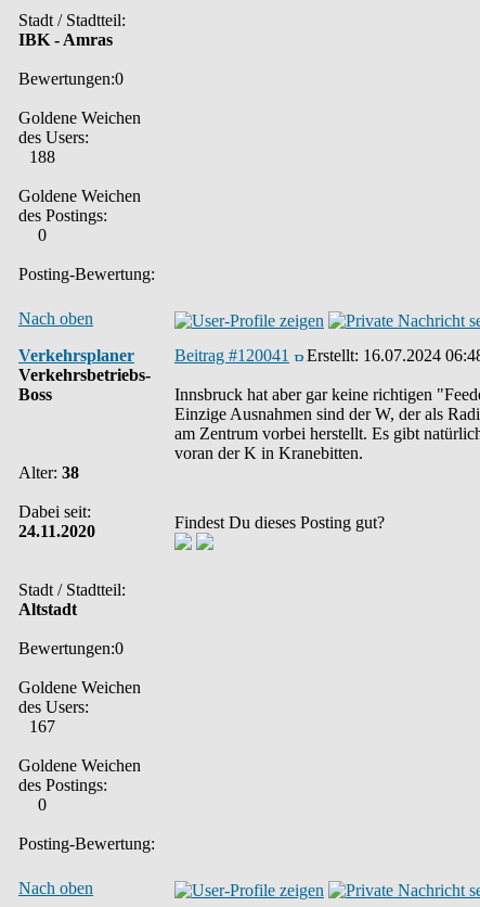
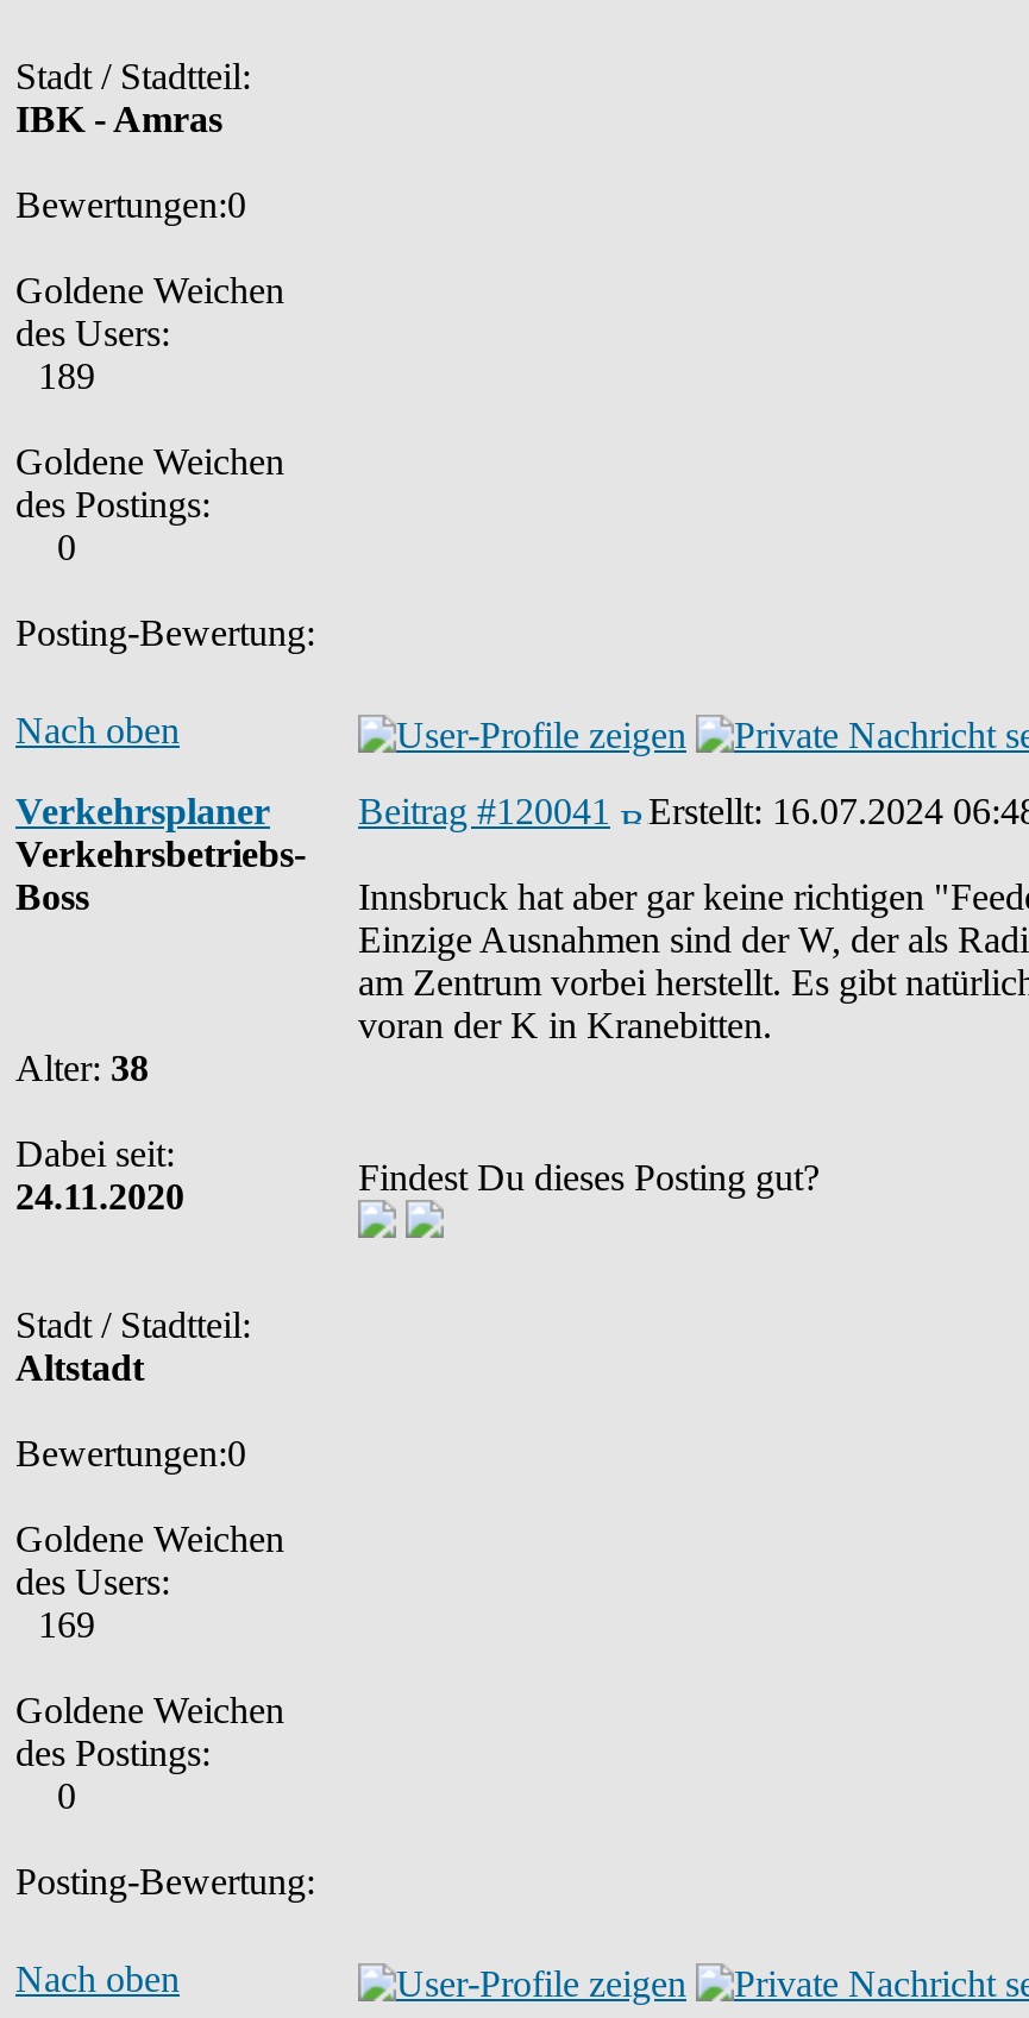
- 188
+ 189

- 167
+ 169
